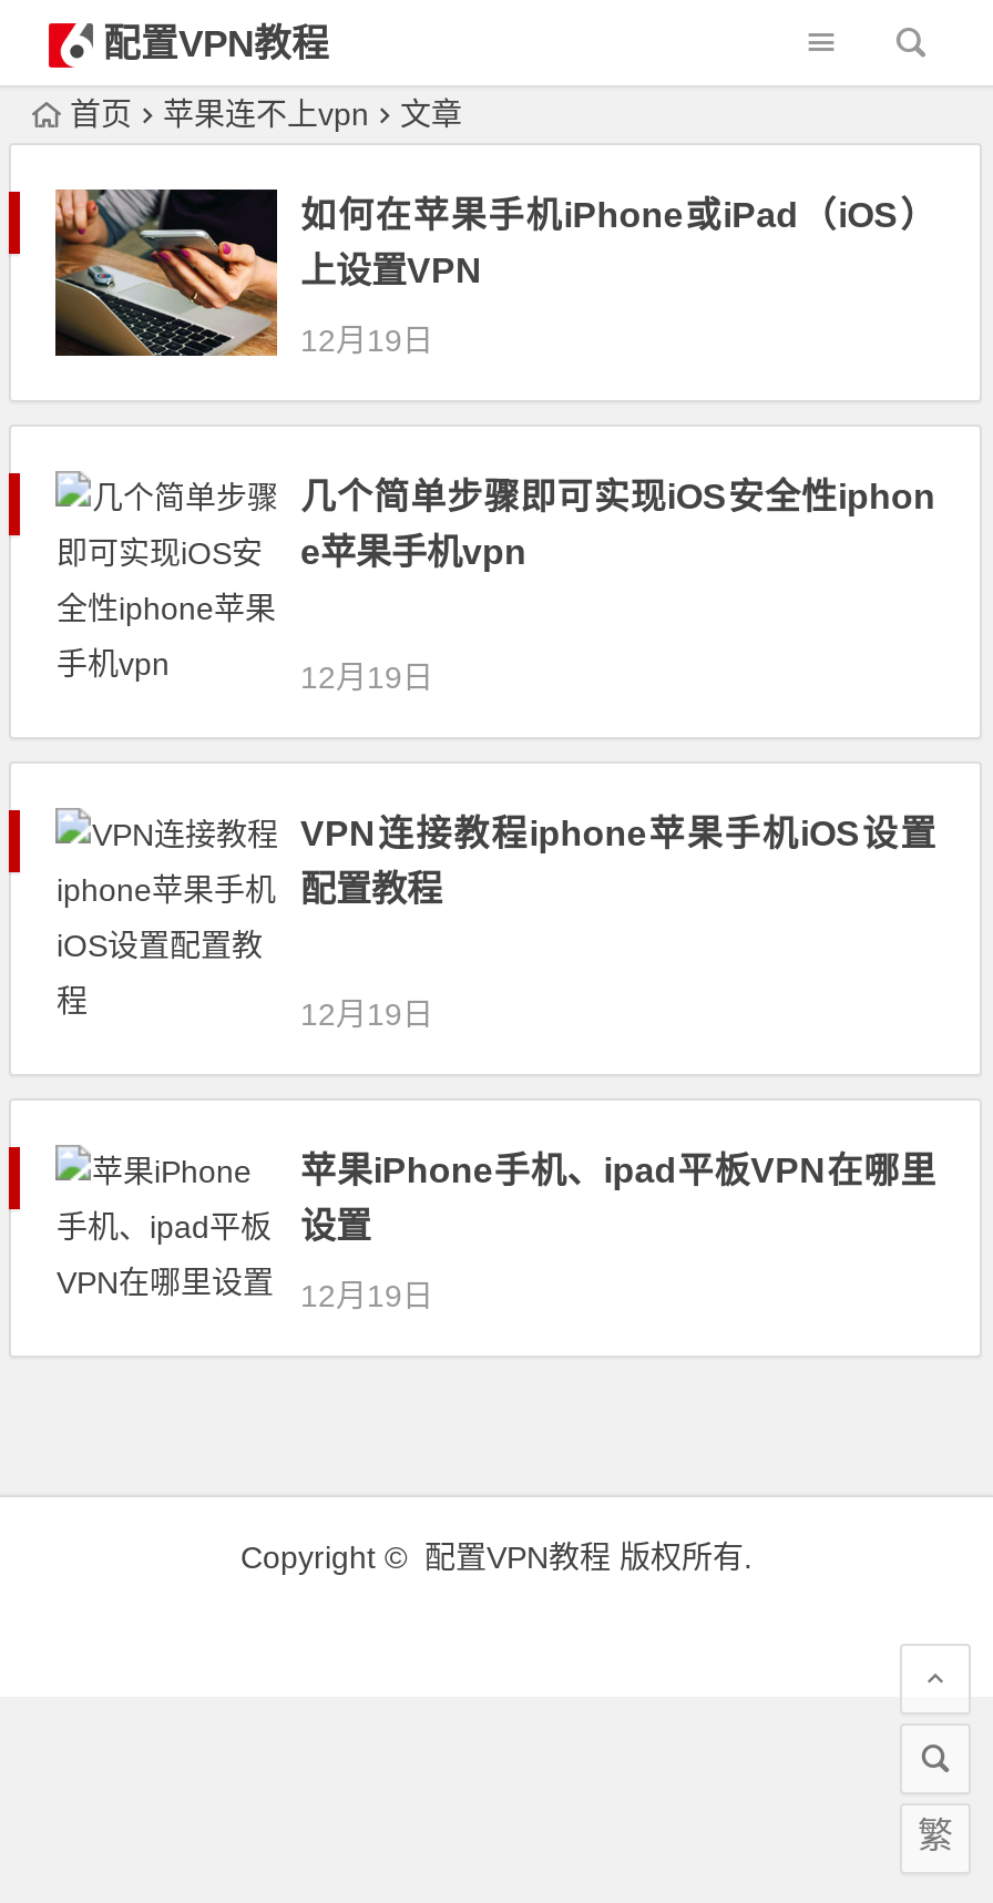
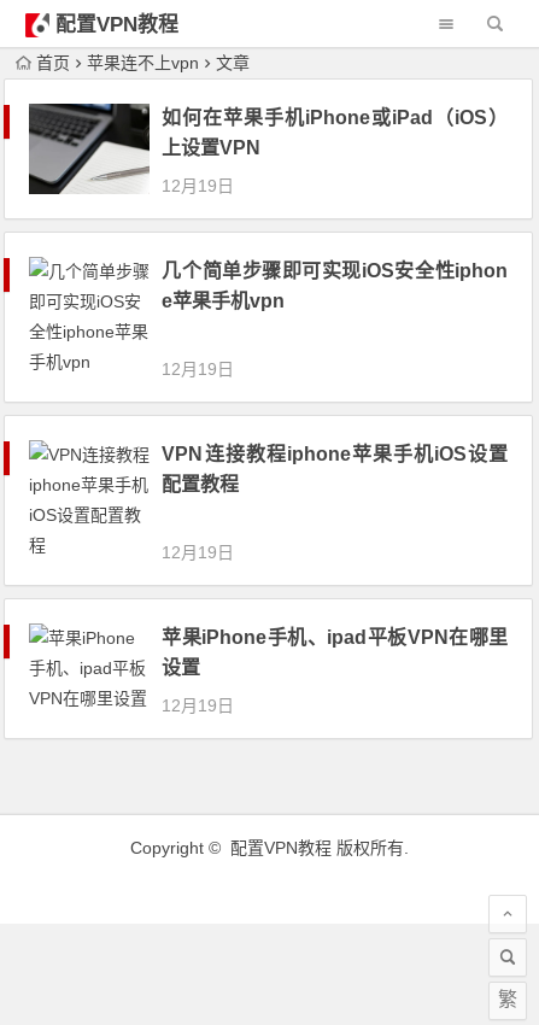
- [image]
+ [image]
